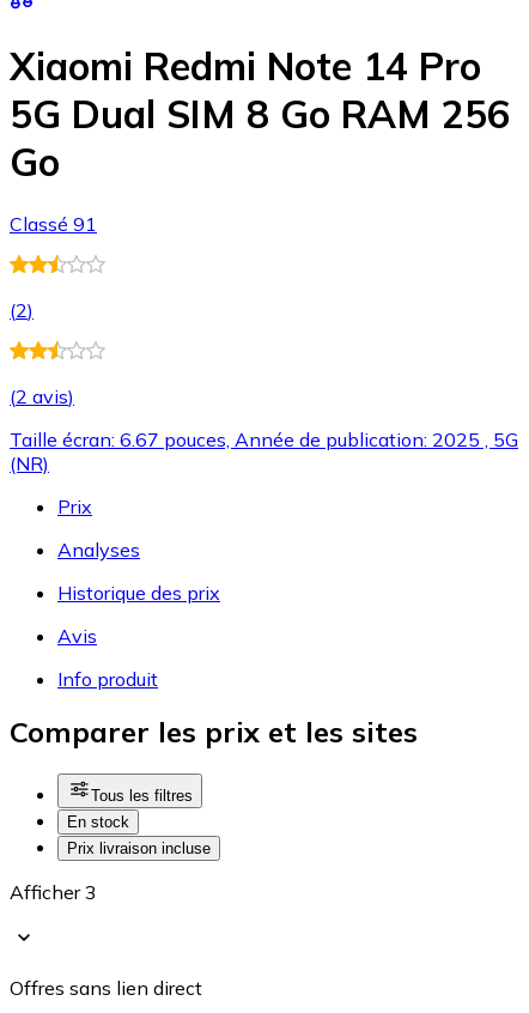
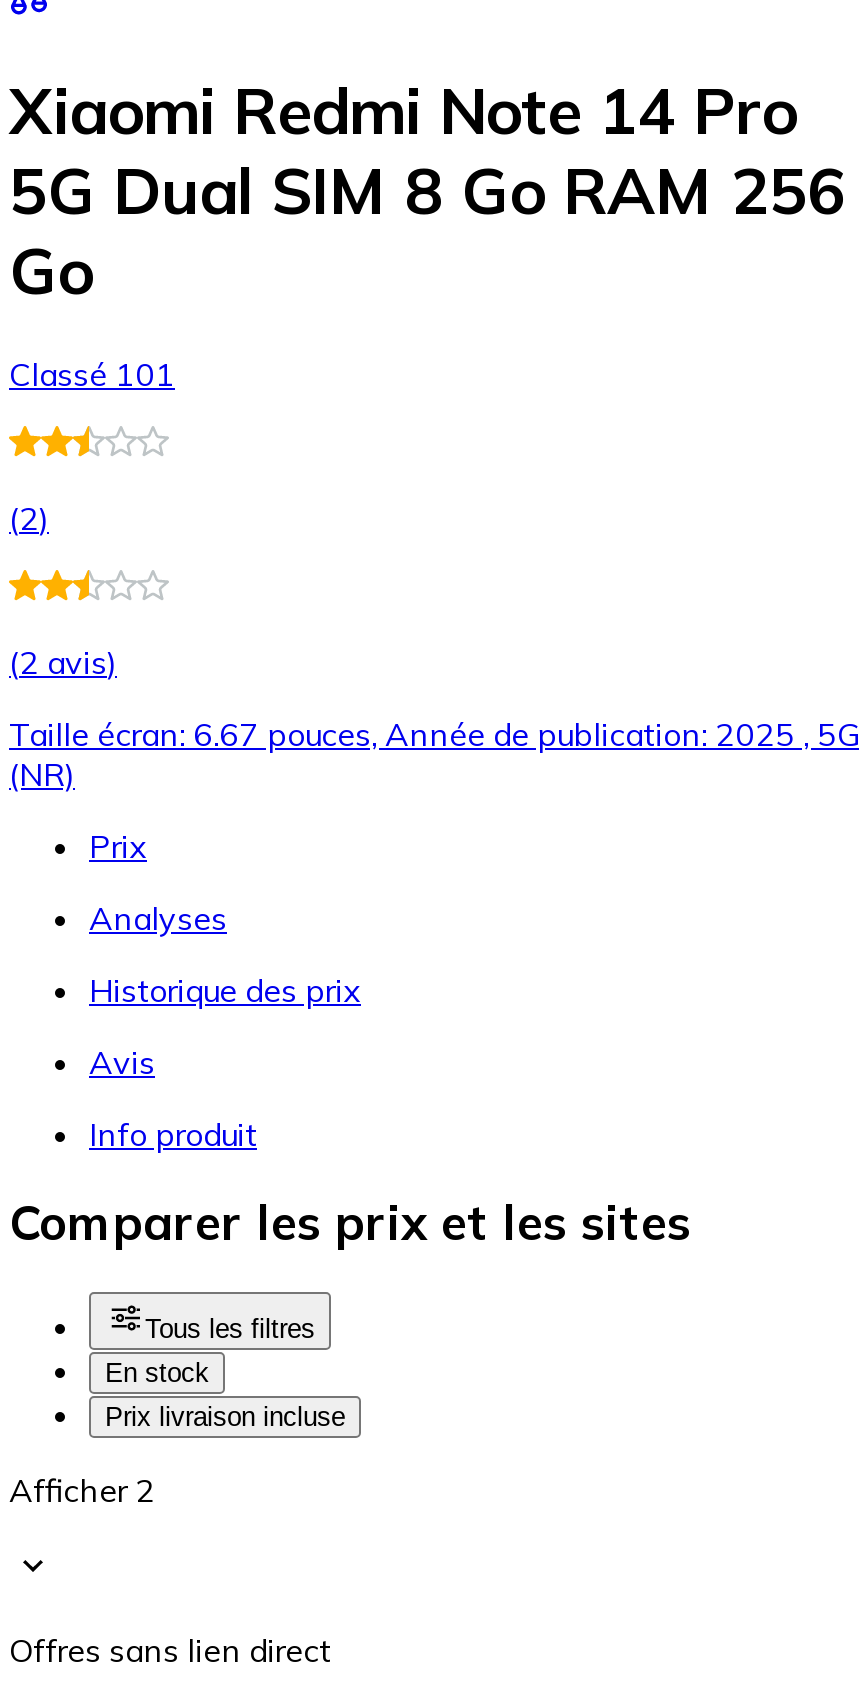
- Classé 91
+ Classé 101

- Afficher 3
+ Afficher 2
